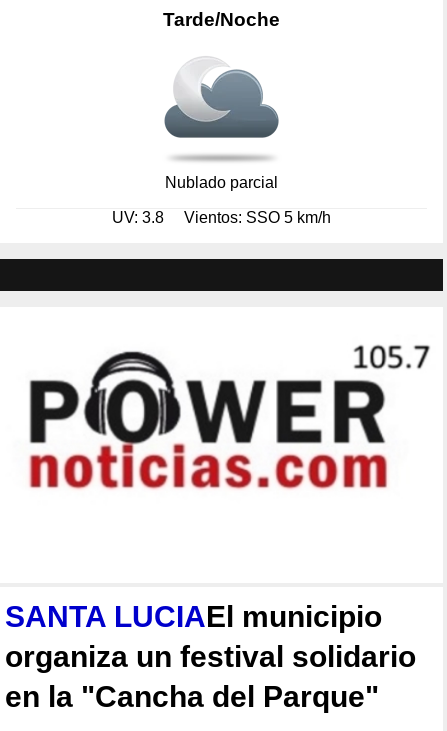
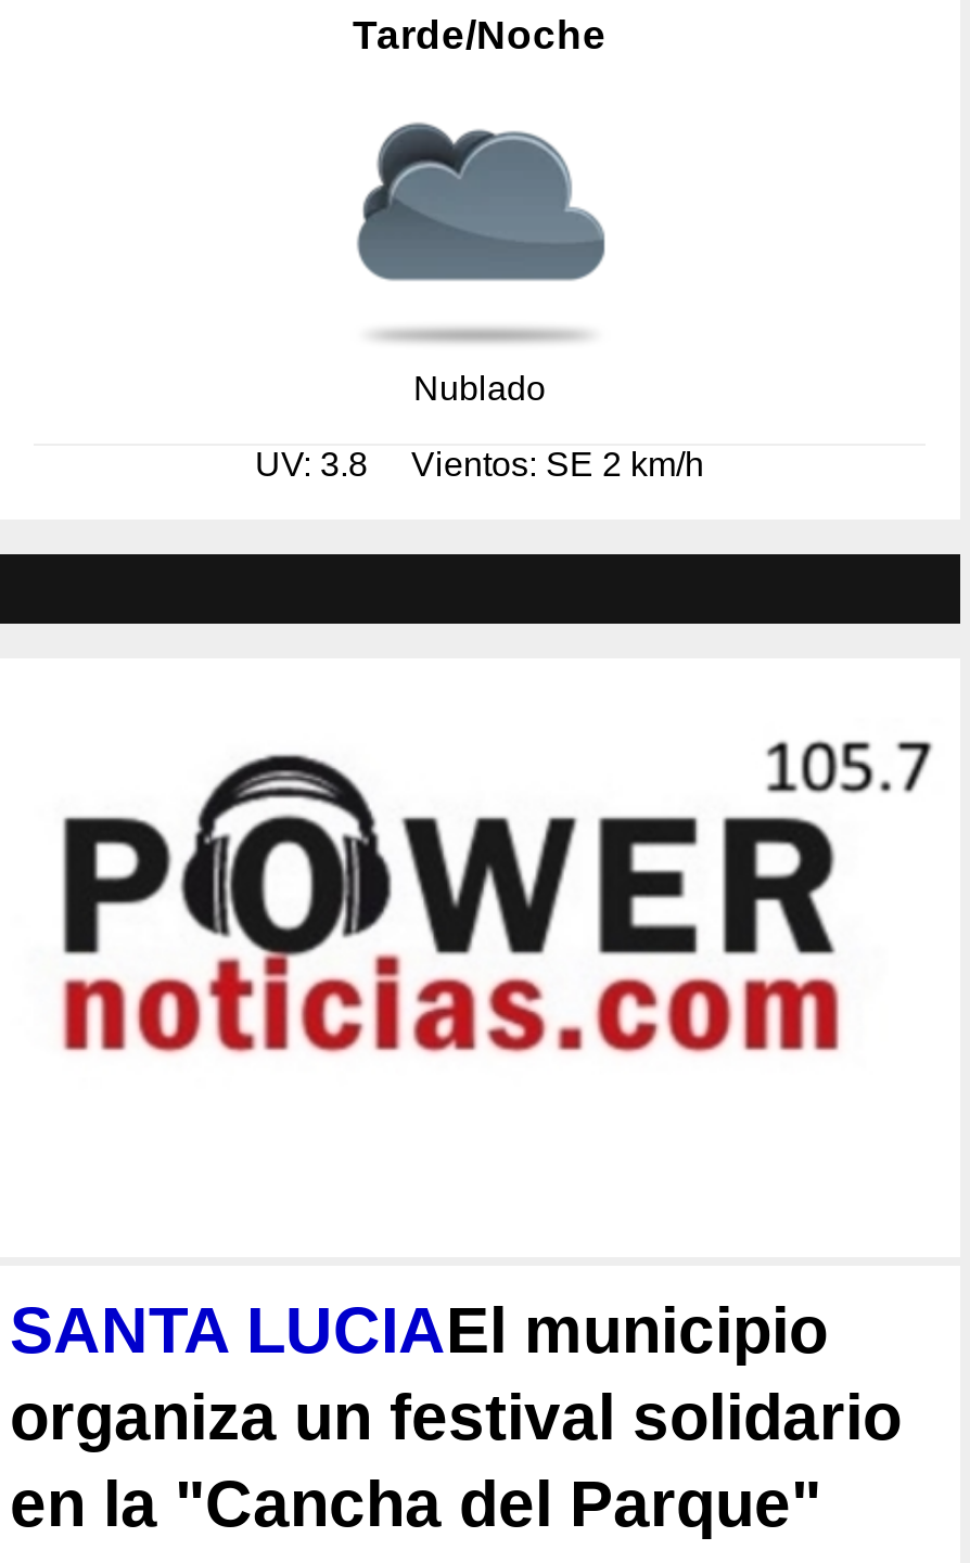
- [image]
- Nublado parcial
+ [image]
+ Nublado

- UV: 3.8 Vientos: SSO 5 km/h
+ UV: 3.8 Vientos: SE 2 km/h
